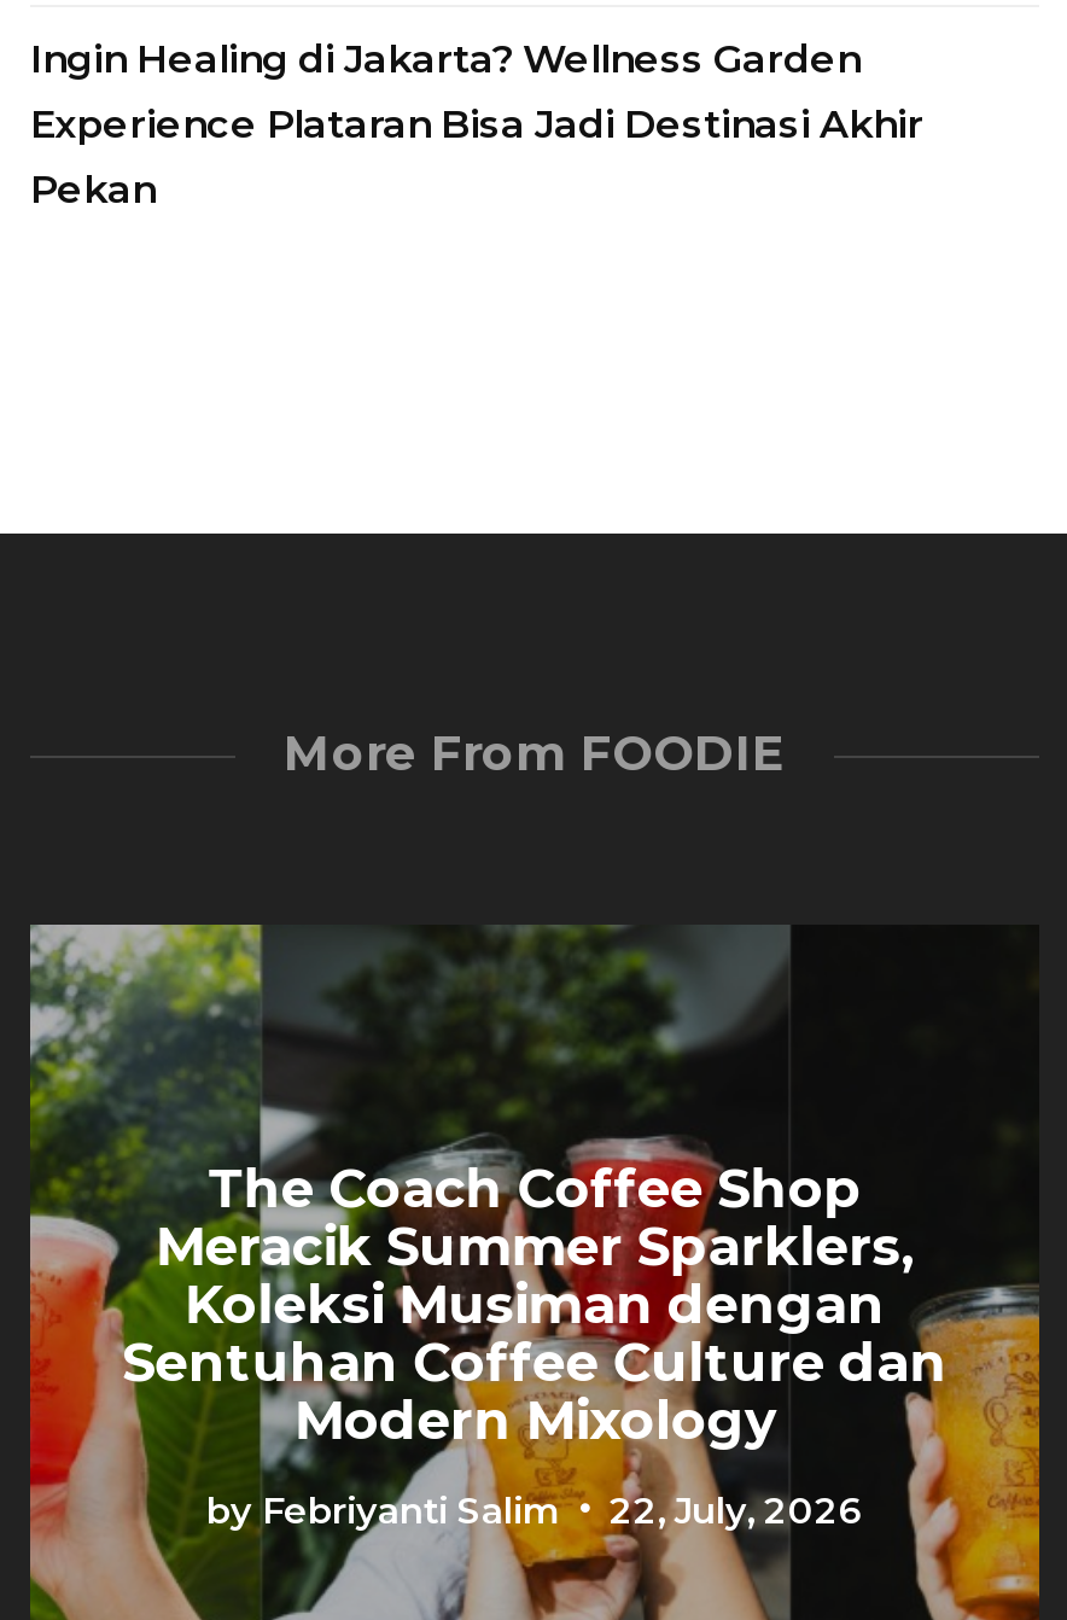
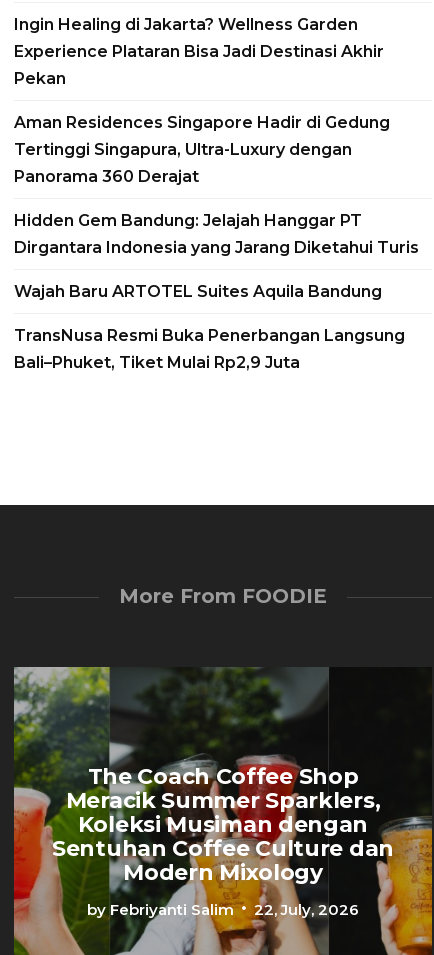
+ Aman Residences Singapore Hadir di Gedung
+ Tertinggi Singapura, Ultra-Luxury dengan
+ Panorama 360 Derajat
+ Hidden Gem Bandung: Jelajah Hanggar PT
+ Dirgantara Indonesia yang Jarang Diketahui Turis
+ Wajah Baru ARTOTEL Suites Aquila Bandung
+ TransNusa Resmi Buka Penerbangan Langsung
+ Bali–Phuket, Tiket Mulai Rp2,9 Juta
